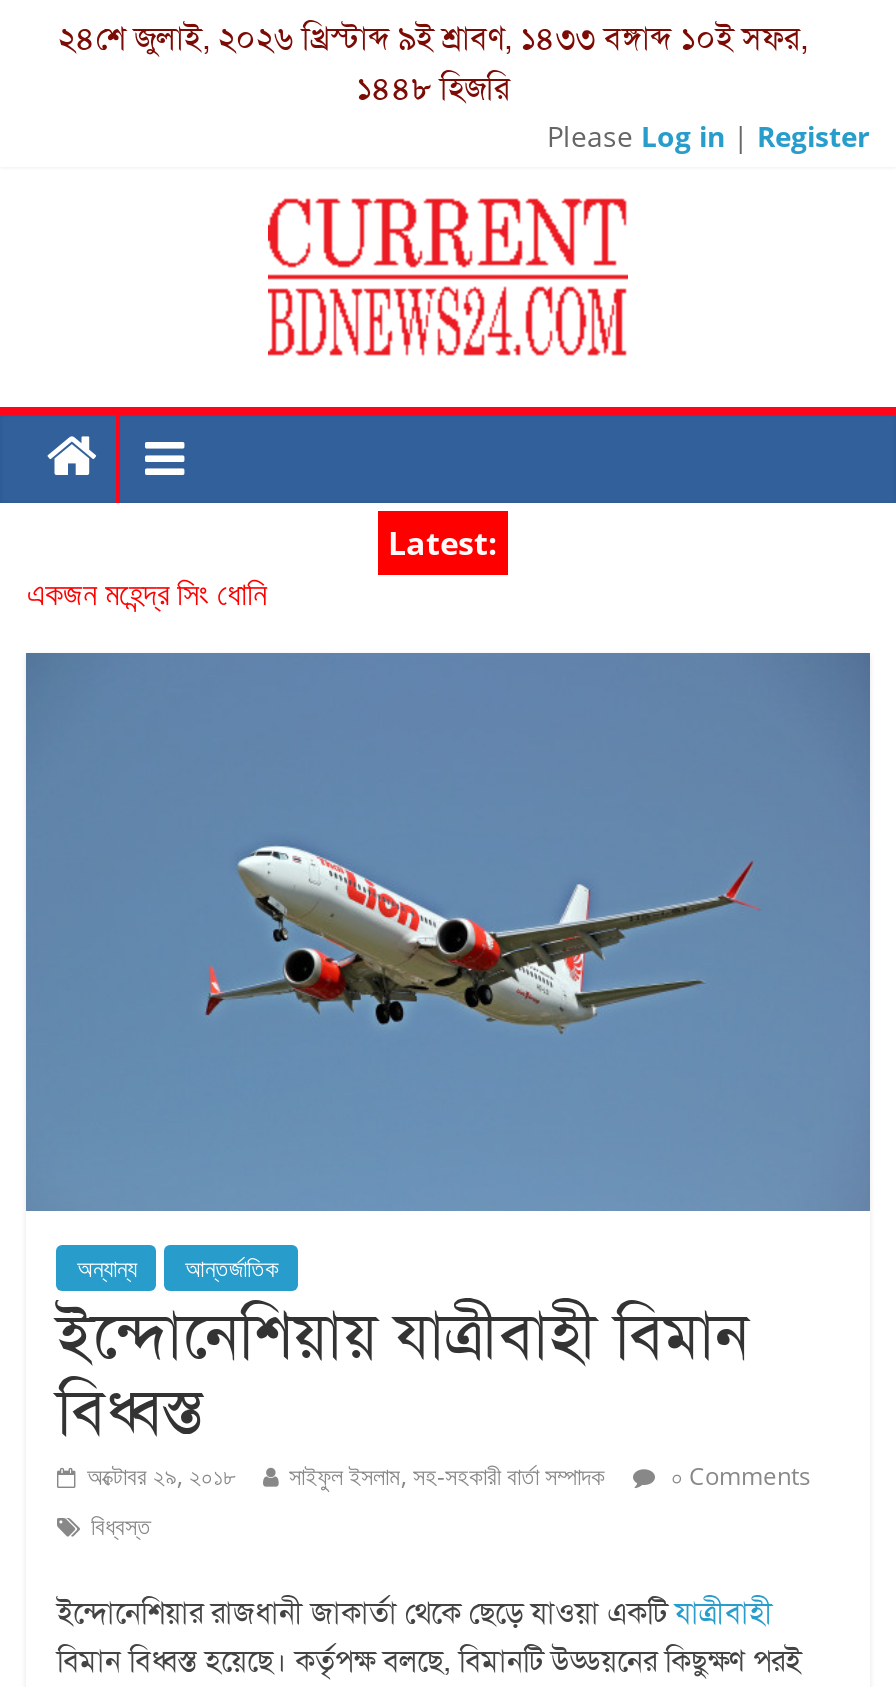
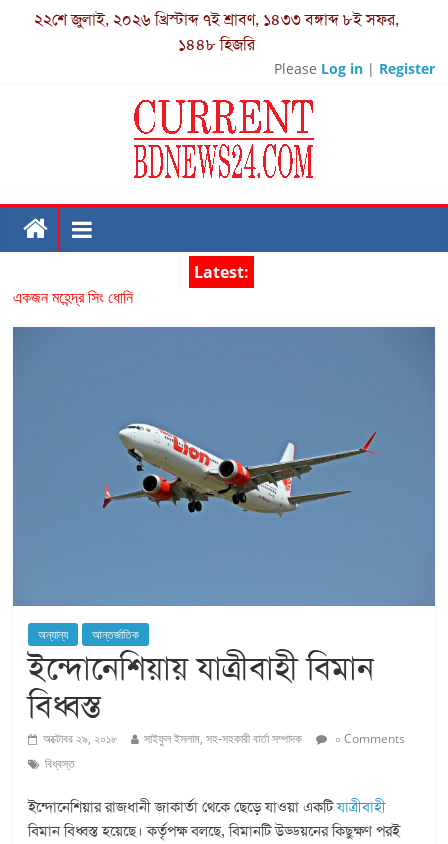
- ২৪শে জুলাই, ২০২৬ খ্রিস্টাব্দ ৯ই শ্রাবণ, ১৪৩৩ বঙ্গাব্দ ১০ই সফর,
+ ২২শে জুলাই, ২০২৬ খ্রিস্টাব্দ ৭ই শ্রাবণ, ১৪৩৩ বঙ্গাব্দ ৮ই সফর,
